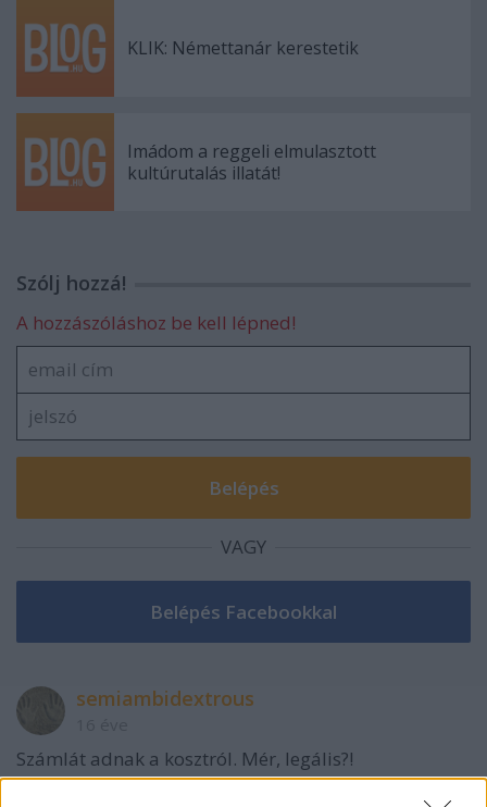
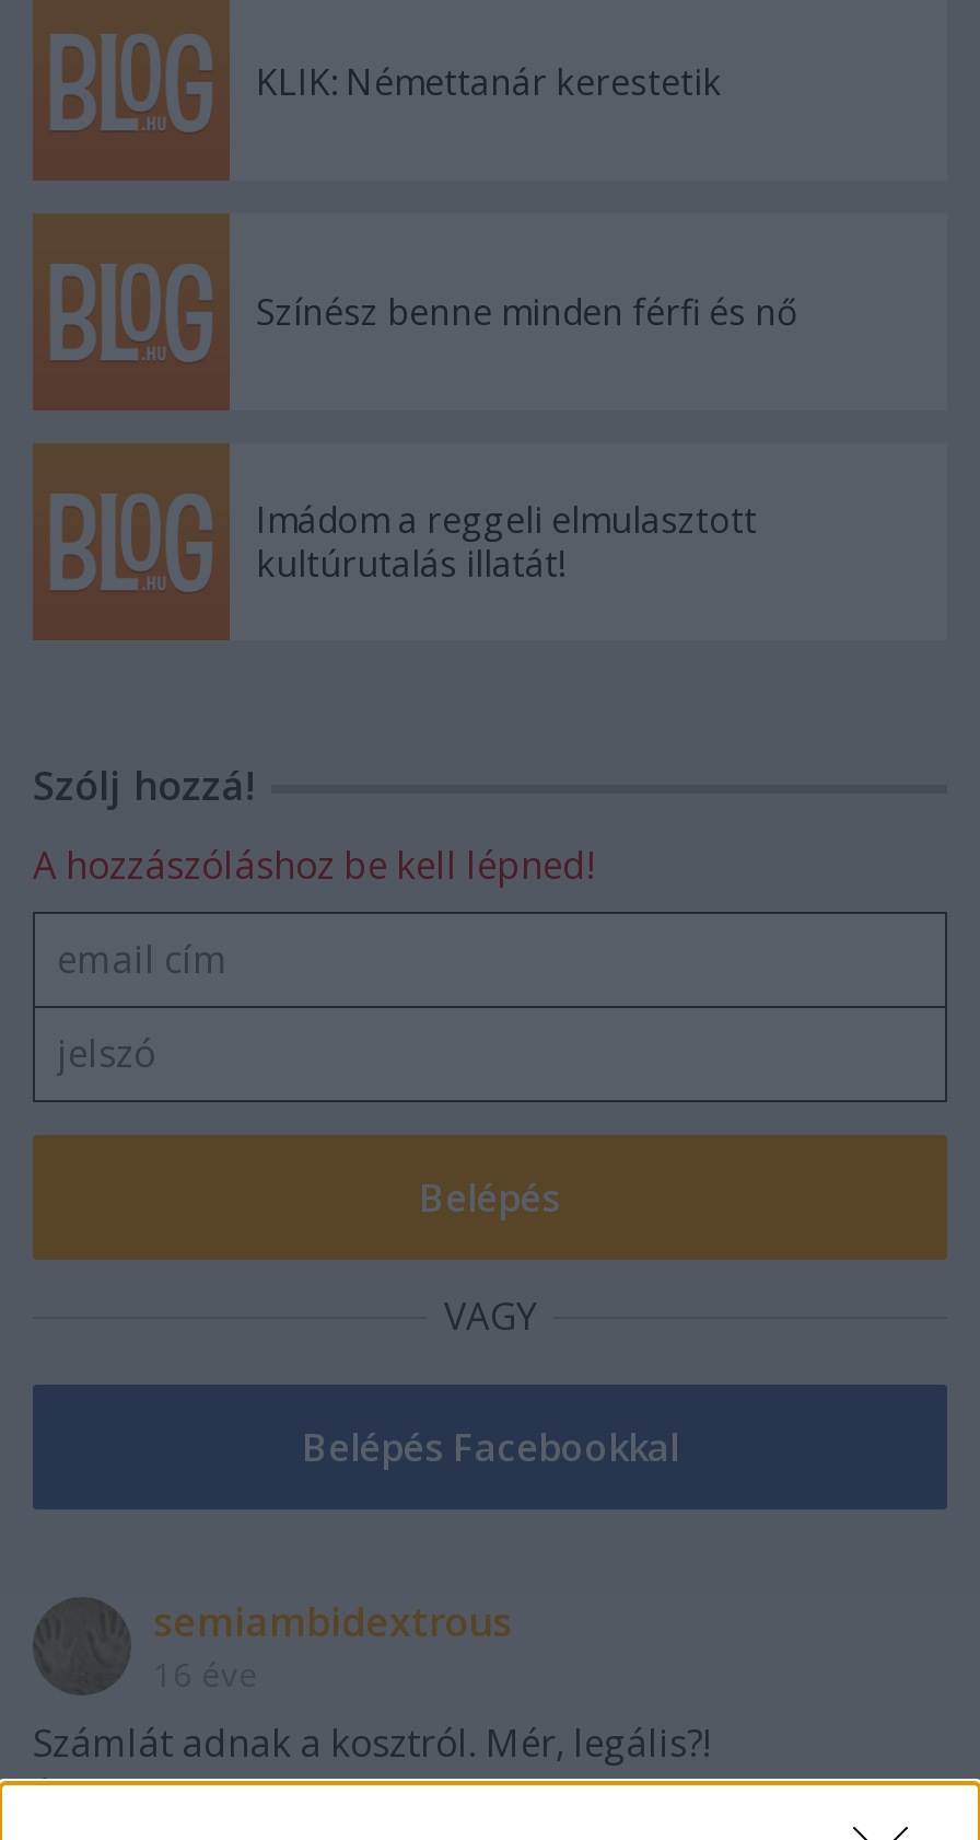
+ Színész benne minden férfi és nő
